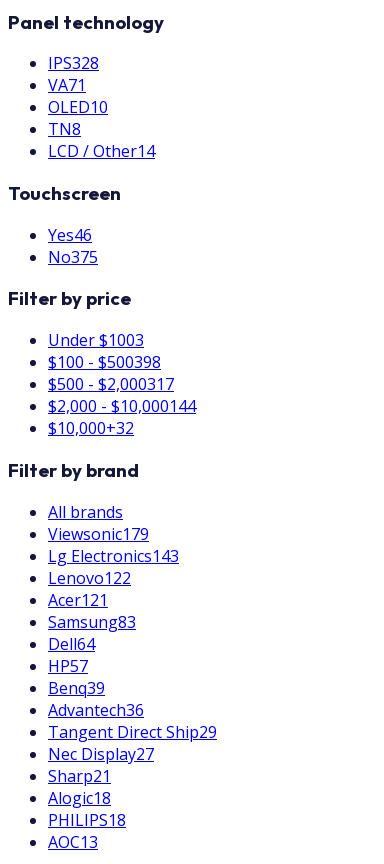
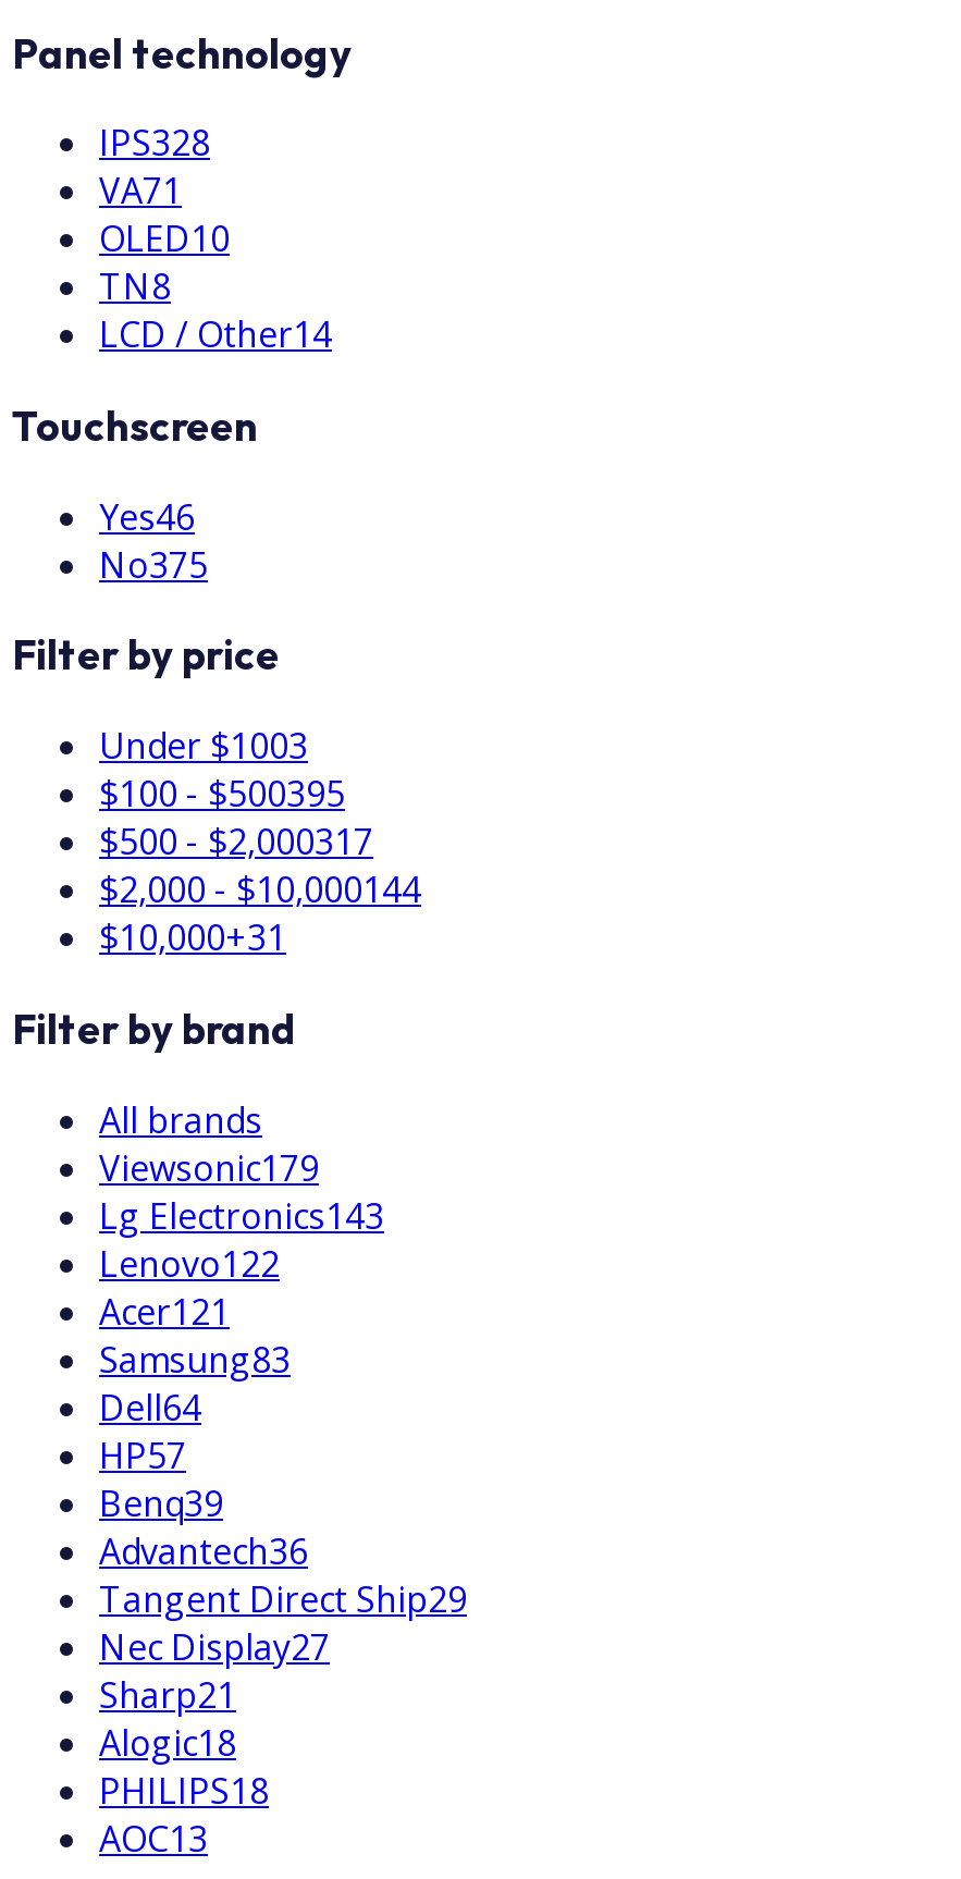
- $100 - $500398
+ $100 - $500395

- $10,000+32
+ $10,000+31
